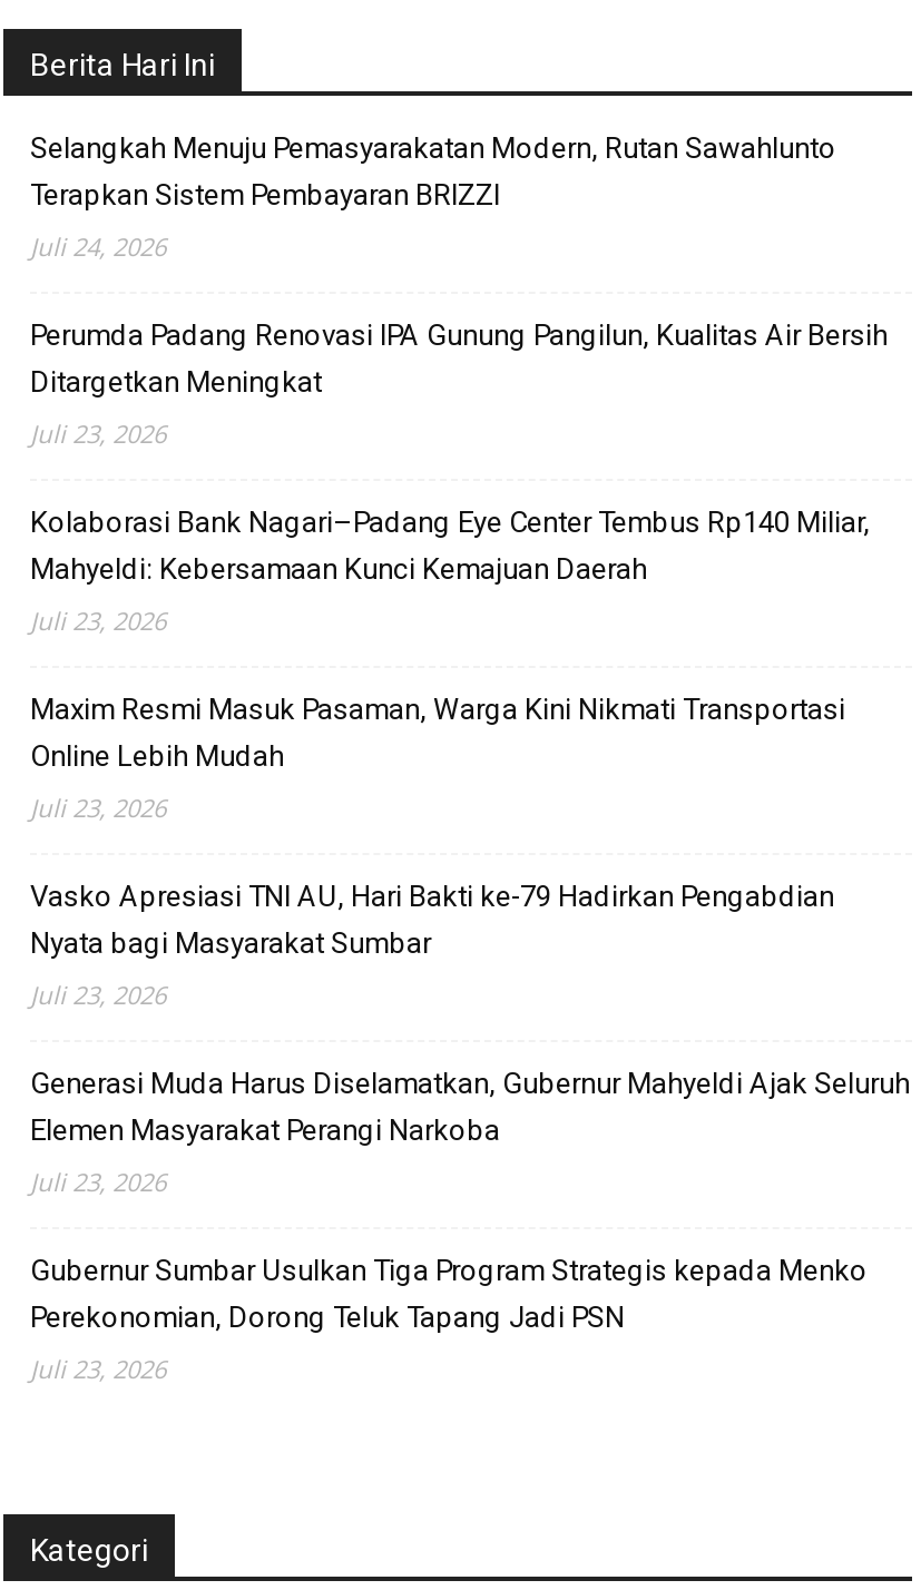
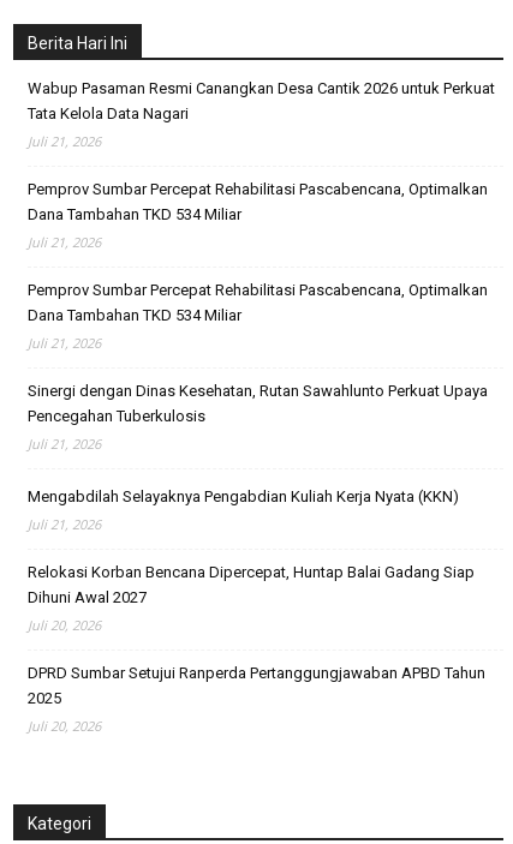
- Selangkah Menuju Pemasyarakatan Modern, Rutan Sawahlunto
- Terapkan Sistem Pembayaran BRIZZI
+ Wabup Pasaman Resmi Canangkan Desa Cantik 2026 untuk Perkuat
+ Tata Kelola Data Nagari

- Juli 24, 2026
+ Juli 21, 2026

- Perumda Padang Renovasi IPA Gunung Pangilun, Kualitas Air Bersih
- Ditargetkan Meningkat
+ Pemprov Sumbar Percepat Rehabilitasi Pascabencana, Optimalkan
+ Dana Tambahan TKD 534 Miliar

- Juli 23, 2026
+ Juli 21, 2026

- Kolaborasi Bank Nagari–Padang Eye Center Tembus Rp140 Miliar,
- Mahyeldi: Kebersamaan Kunci Kemajuan Daerah
+ Pemprov Sumbar Percepat Rehabilitasi Pascabencana, Optimalkan
+ Dana Tambahan TKD 534 Miliar

- Juli 23, 2026
+ Juli 21, 2026

- Maxim Resmi Masuk Pasaman, Warga Kini Nikmati Transportasi
- Online Lebih Mudah
+ Sinergi dengan Dinas Kesehatan, Rutan Sawahlunto Perkuat Upaya
+ Pencegahan Tuberkulosis

- Juli 23, 2026
+ Juli 21, 2026

- Vasko Apresiasi TNI AU, Hari Bakti ke-79 Hadirkan Pengabdian
- Nyata bagi Masyarakat Sumbar
+ Mengabdilah Selayaknya Pengabdian Kuliah Kerja Nyata (KKN)

- Juli 23, 2026
+ Juli 21, 2026

- Generasi Muda Harus Diselamatkan, Gubernur Mahyeldi Ajak Seluruh
- Elemen Masyarakat Perangi Narkoba
+ Relokasi Korban Bencana Dipercepat, Huntap Balai Gadang Siap
+ Dihuni Awal 2027

- Juli 23, 2026
+ Juli 20, 2026

- Gubernur Sumbar Usulkan Tiga Program Strategis kepada Menko
- Perekonomian, Dorong Teluk Tapang Jadi PSN
+ DPRD Sumbar Setujui Ranperda Pertanggungjawaban APBD Tahun
+ 2025

- Juli 23, 2026
+ Juli 20, 2026
